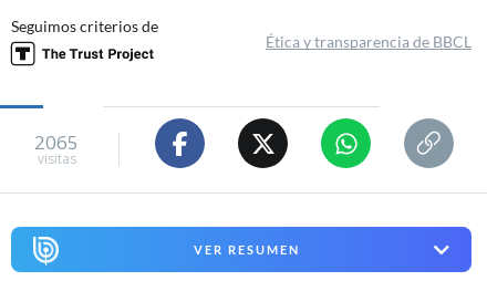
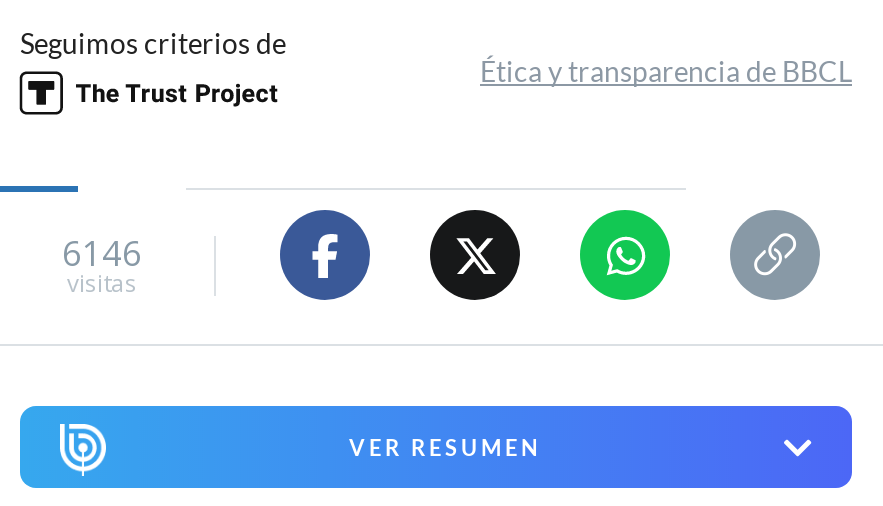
- 2065
+ 6146
